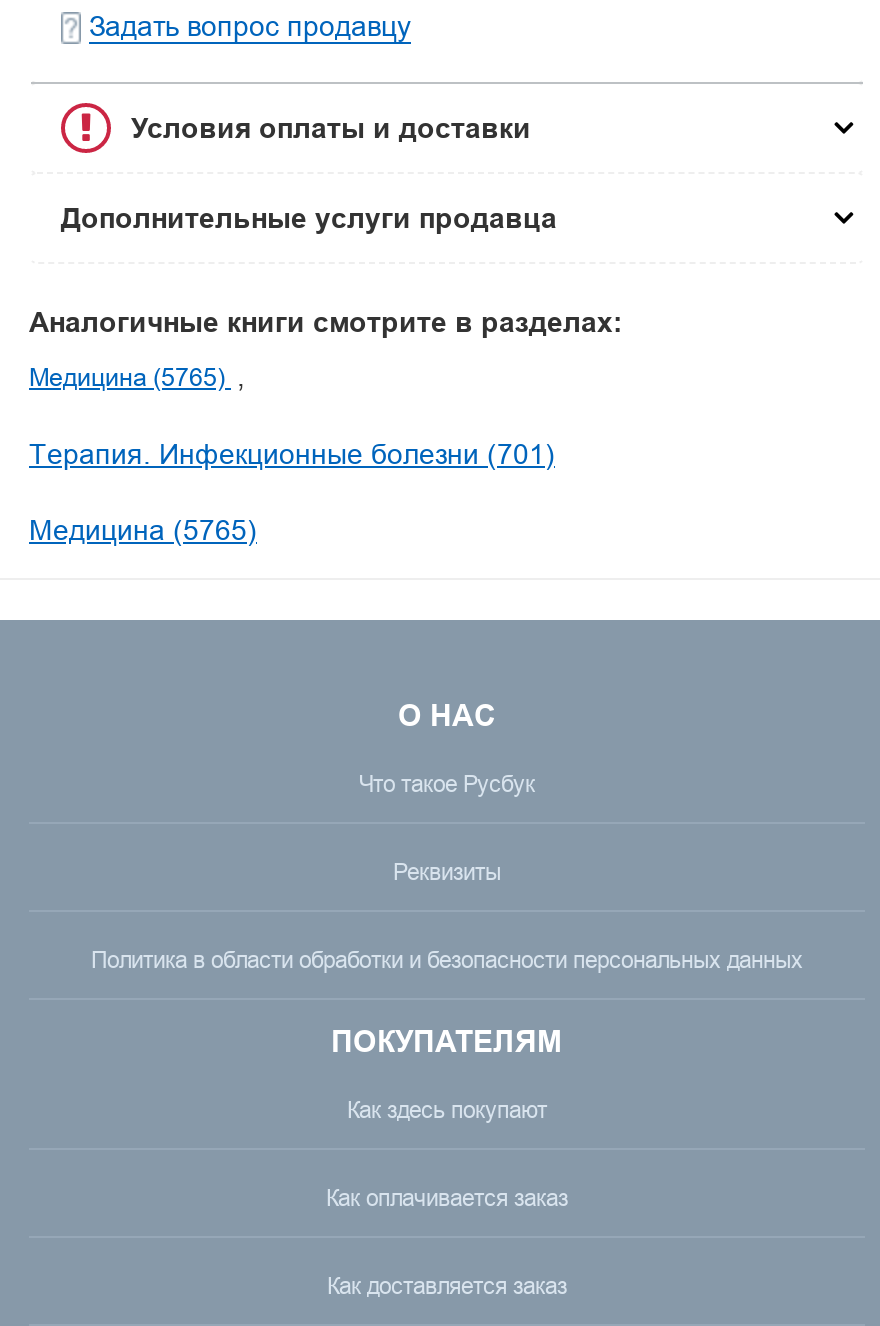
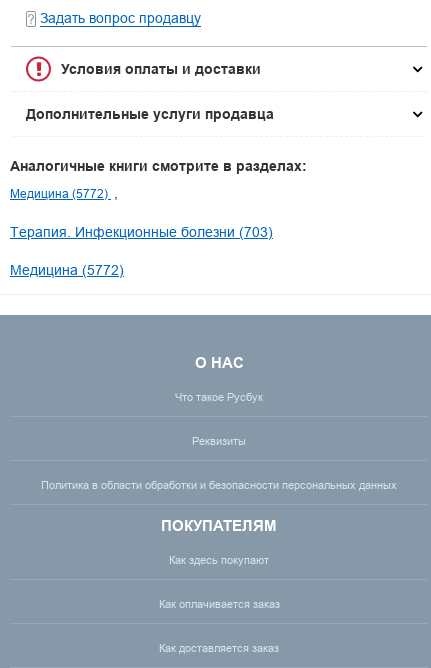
- Медицина (5765)
+ Медицина (5772)

- Терапия. Инфекционные болезни (701)
+ Терапия. Инфекционные болезни (703)

- Медицина (5765)
+ Медицина (5772)
